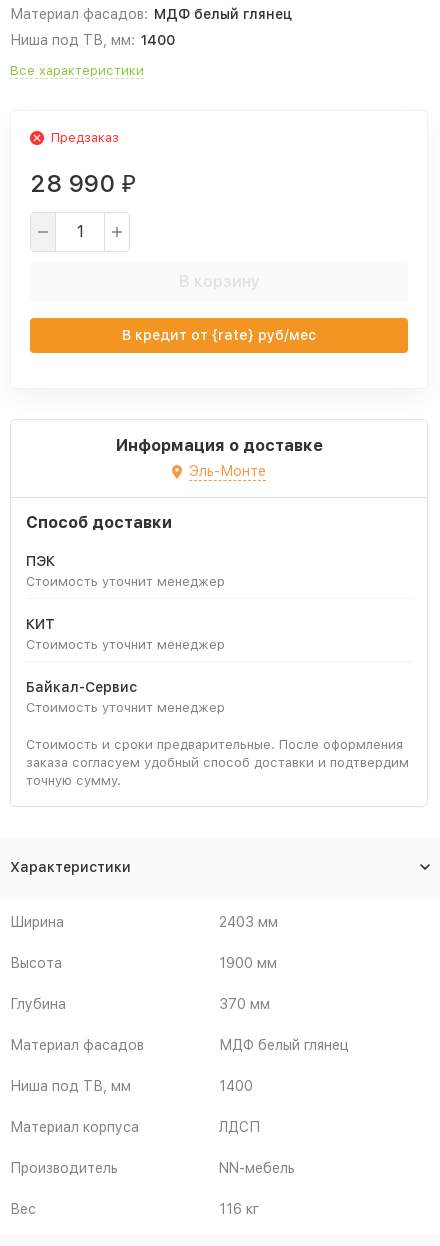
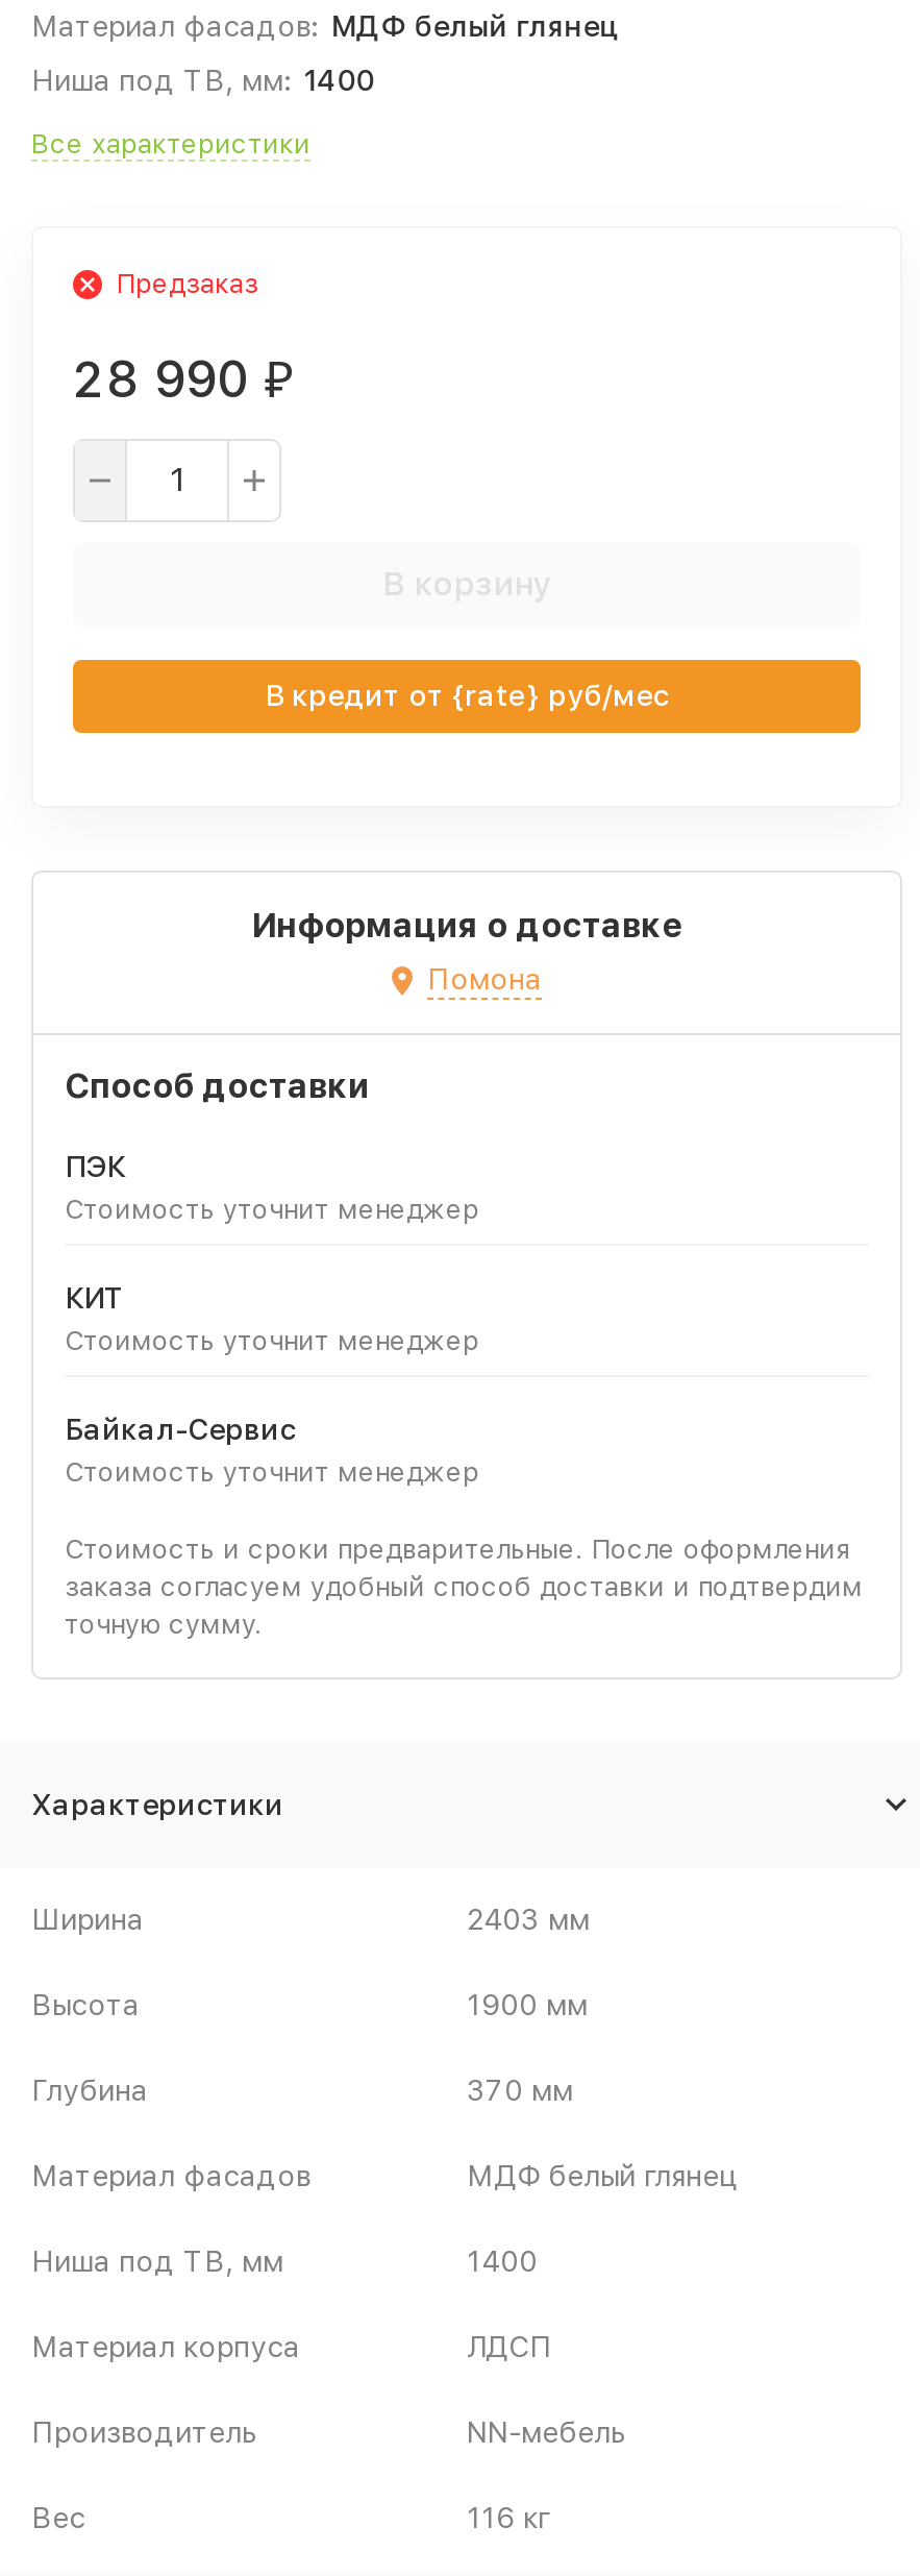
- Эль-Монте
+ Помона
